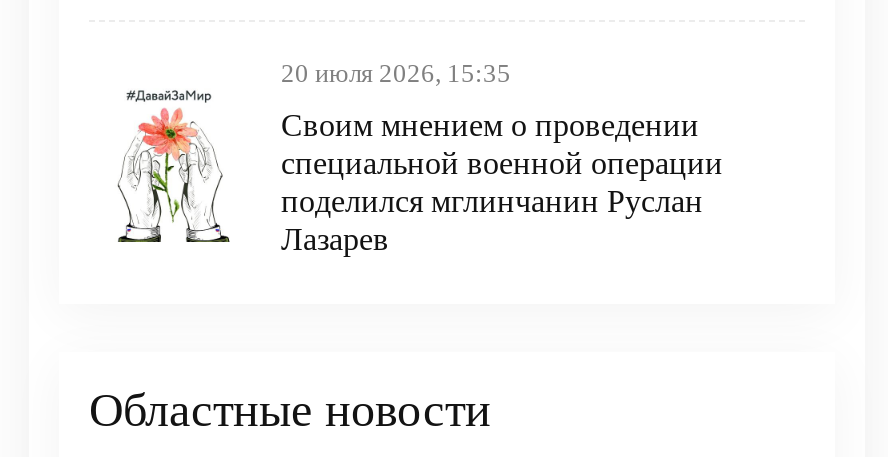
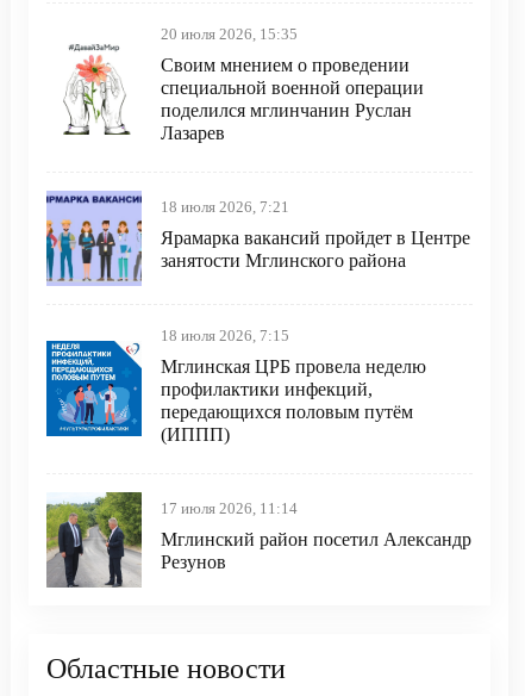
+ [image]
+ 18 июля 2026, 7:21
+ Ярамарка вакансий пройдет в Центре
+ занятости Мглинского района

+ [image]
+ 18 июля 2026, 7:15
+ Мглинская ЦРБ провела неделю
+ профилактики инфекций,
+ передающихся половым путём
+ (ИППП)

+ [image]
+ 17 июля 2026, 11:14
+ Мглинский район посетил Александр
+ Резунов
